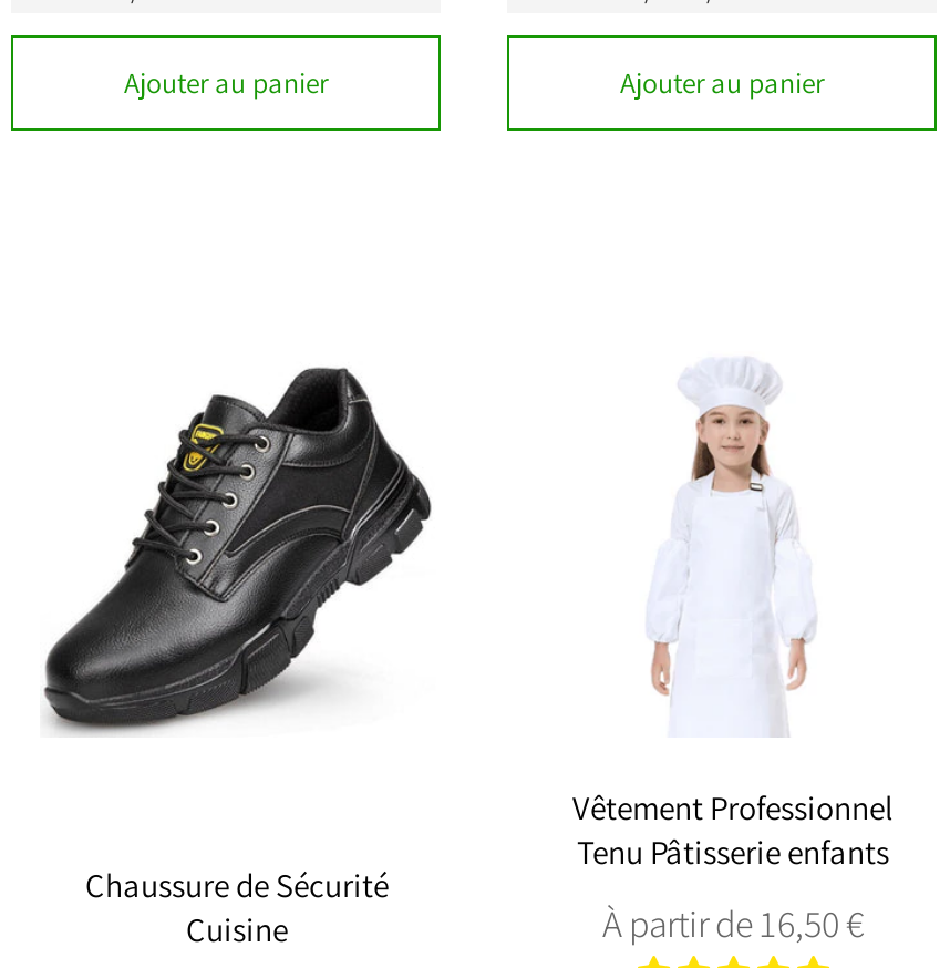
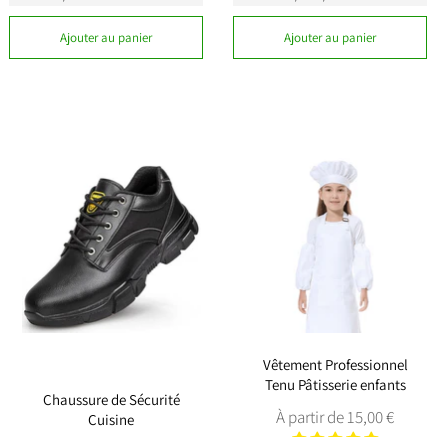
- À partir de 16,50 €
+ À partir de 15,00 €
